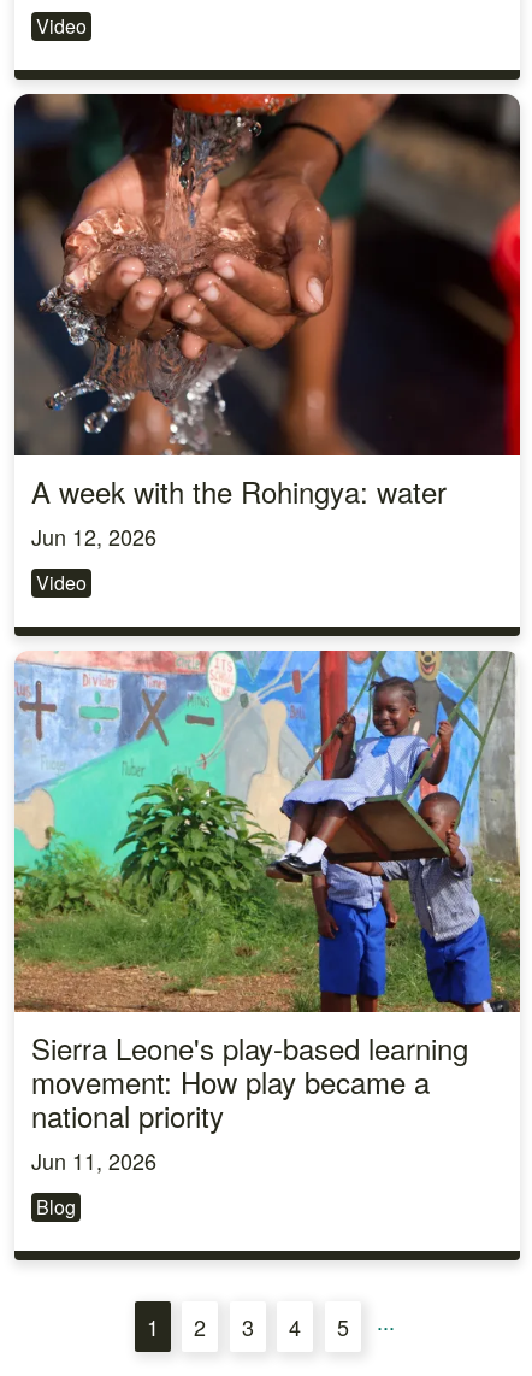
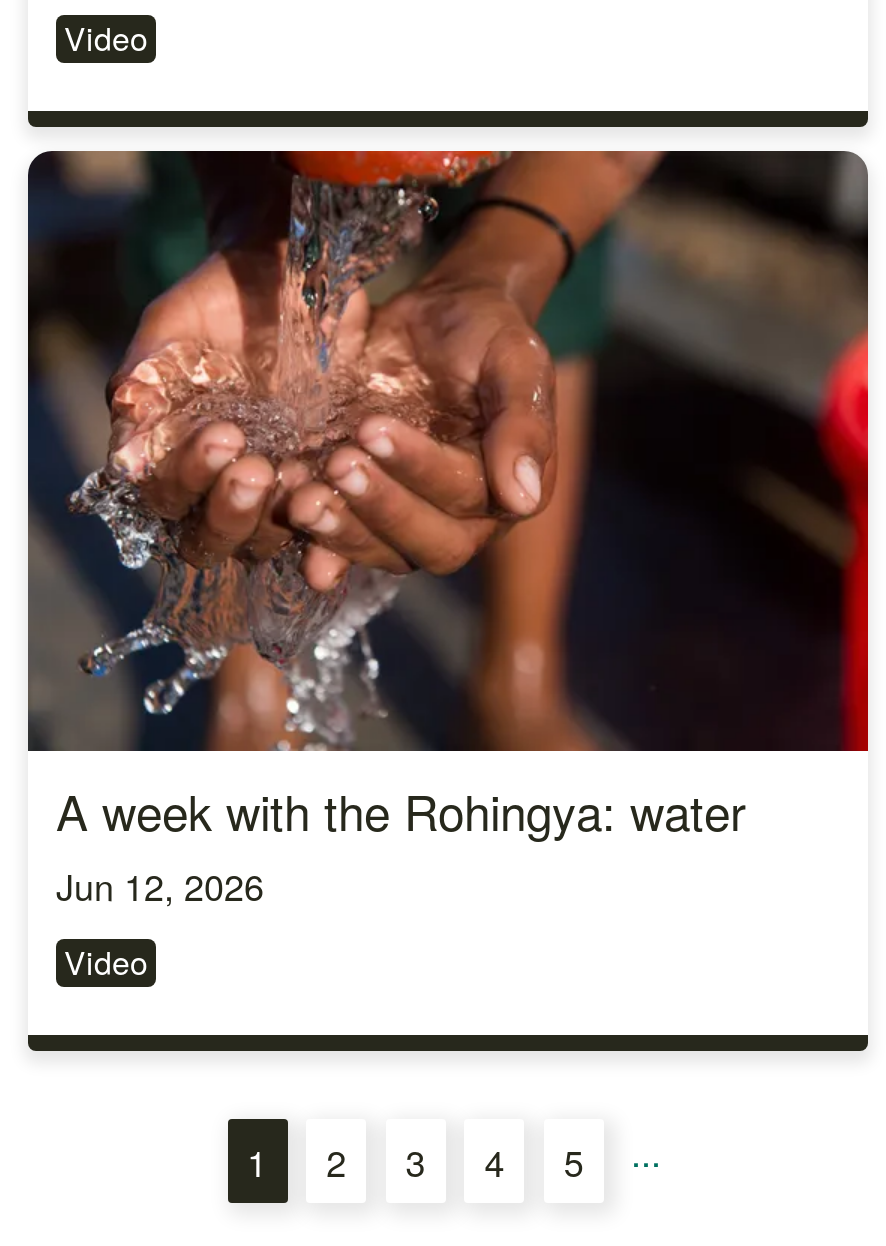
- [image]
- Sierra Leone's play-based learning
- movement: How play became a
- national priority
- Jun 11, 2026
- Blog
